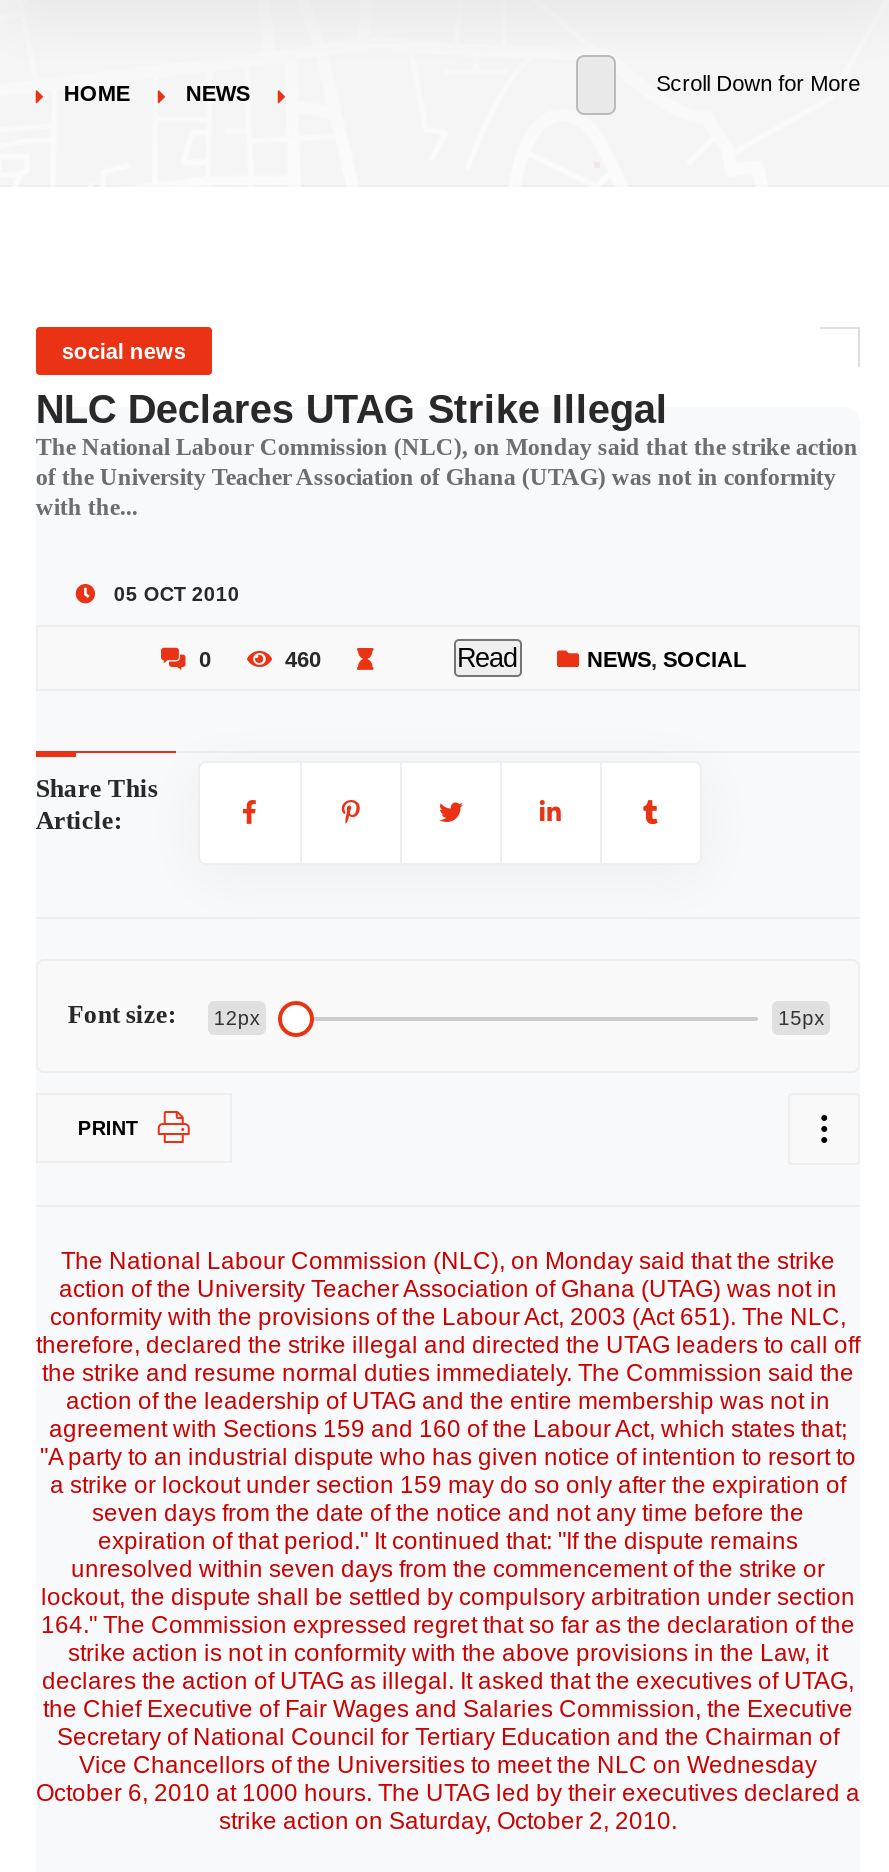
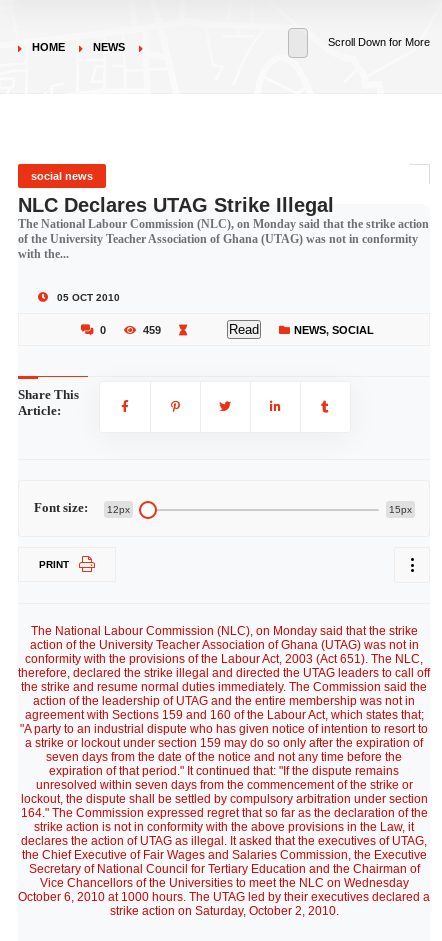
- 460
+ 459
